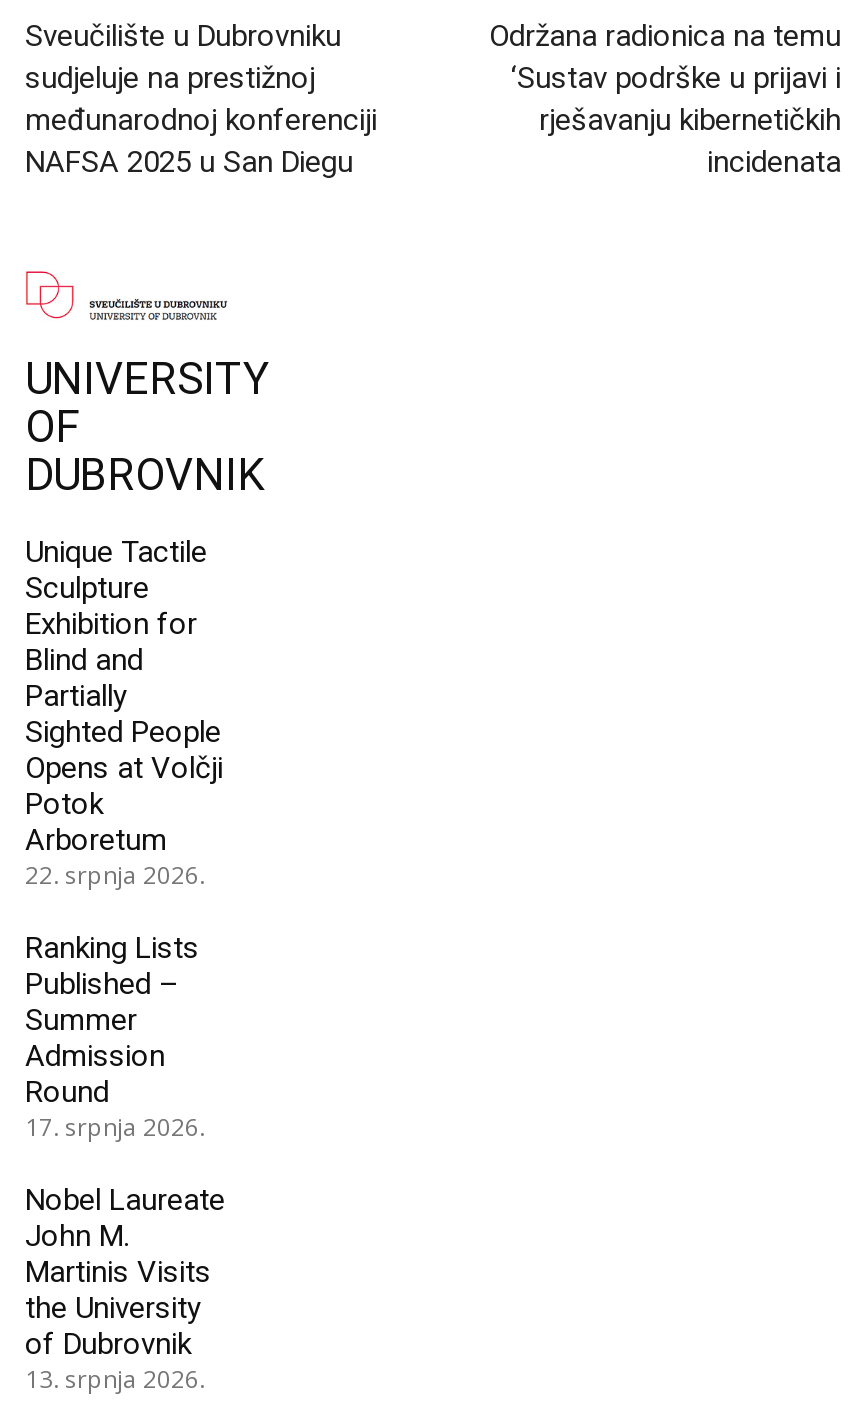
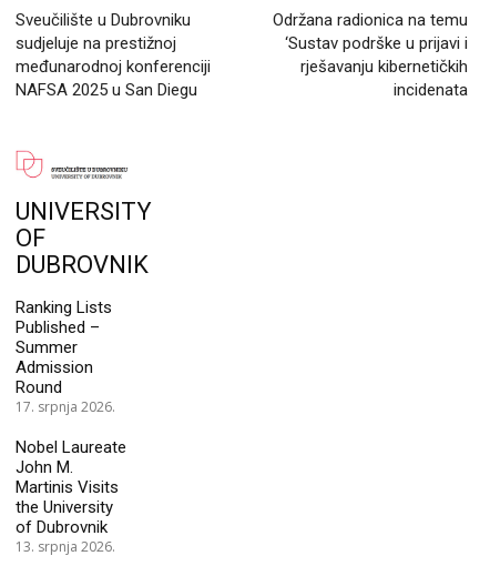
- Unique Tactile
- Sculpture
- Exhibition for
- Blind and
- Partially
- Sighted People
- Opens at Volčji
- Potok
- Arboretum
- 22. srpnja 2026.
